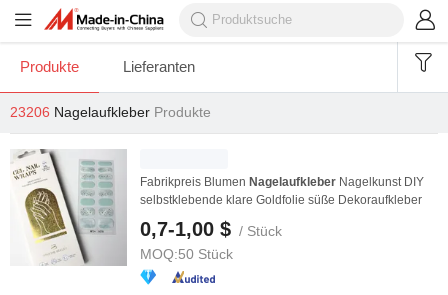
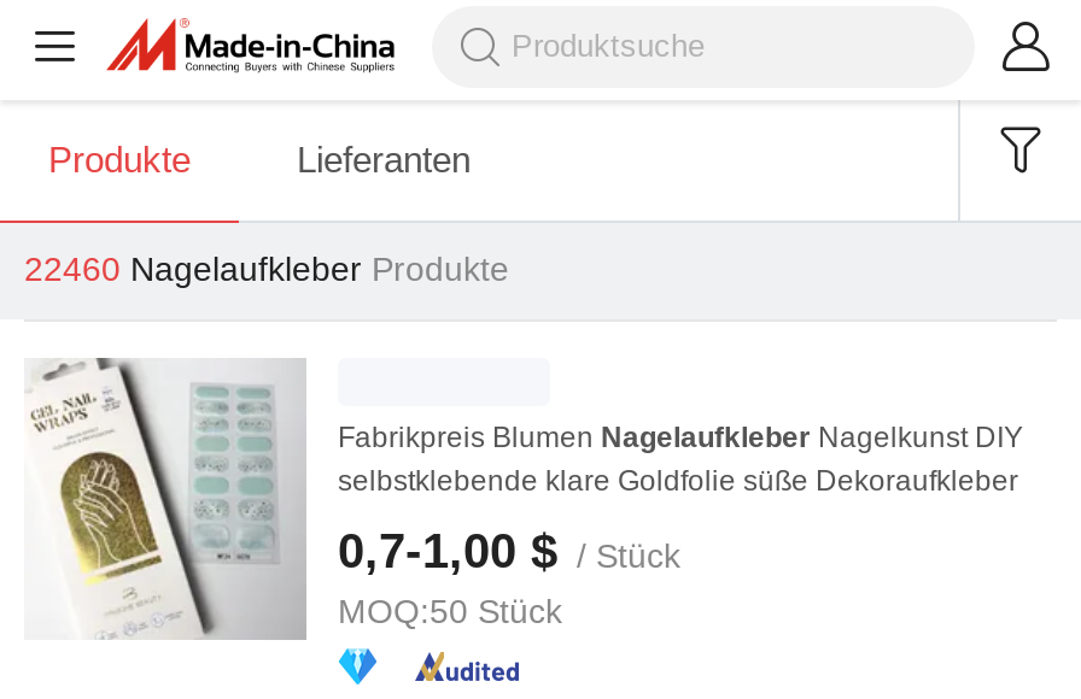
- 23206 Nagelaufkleber Produkte
+ 22460 Nagelaufkleber Produkte
